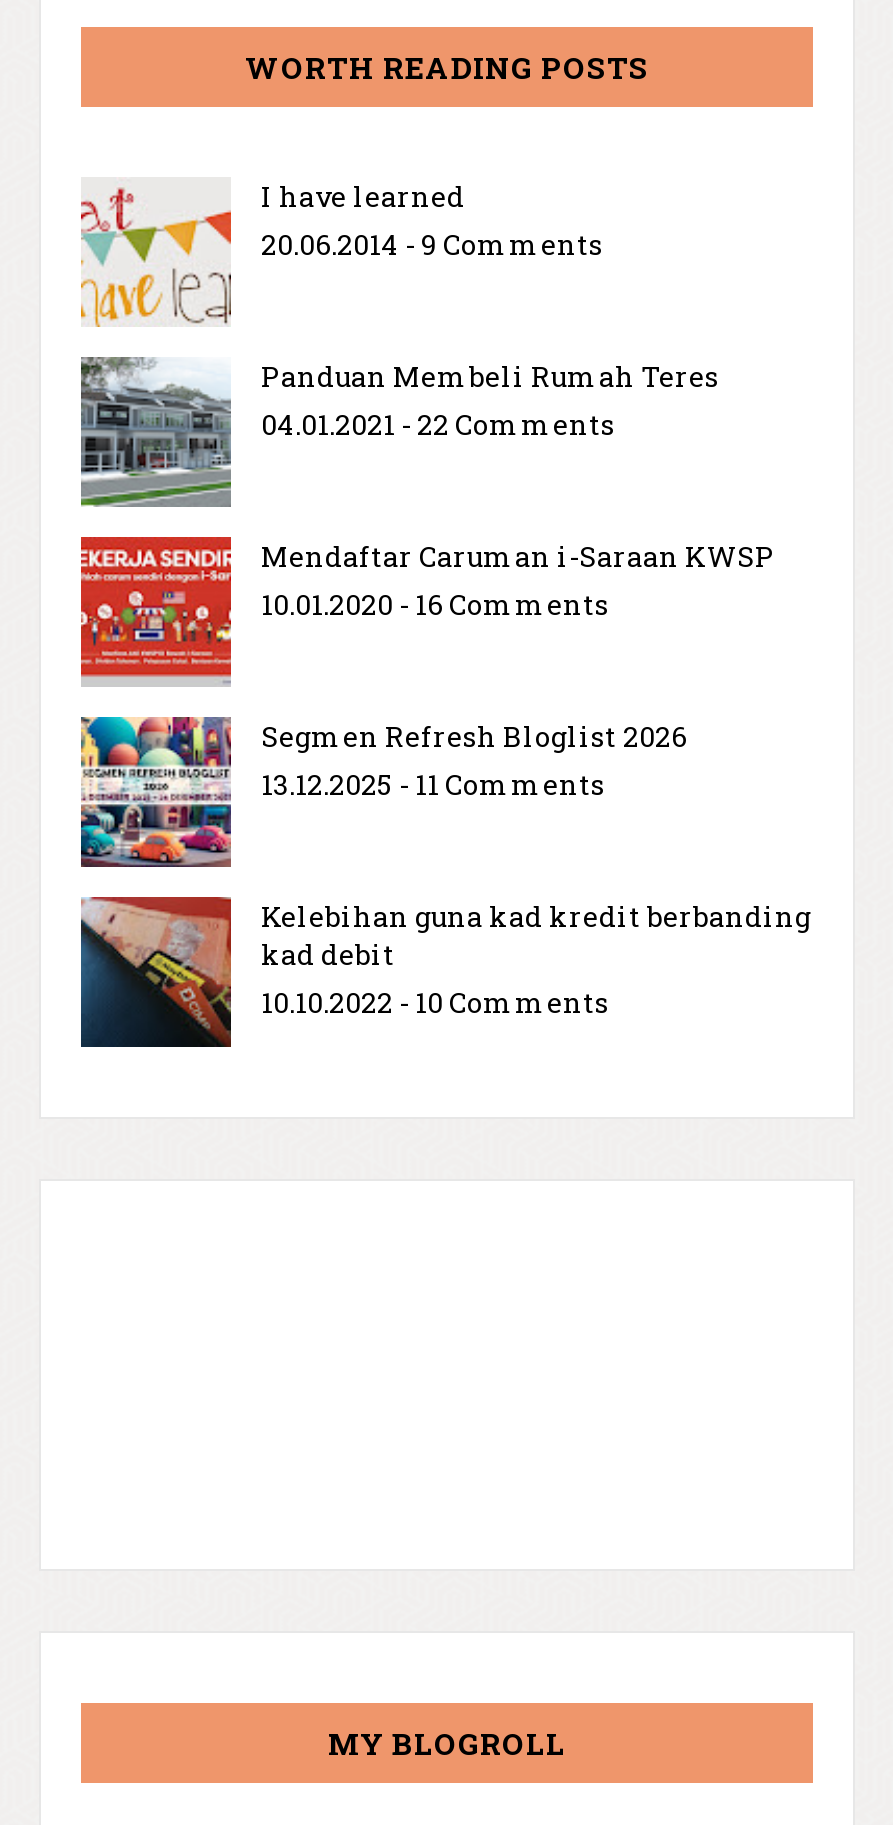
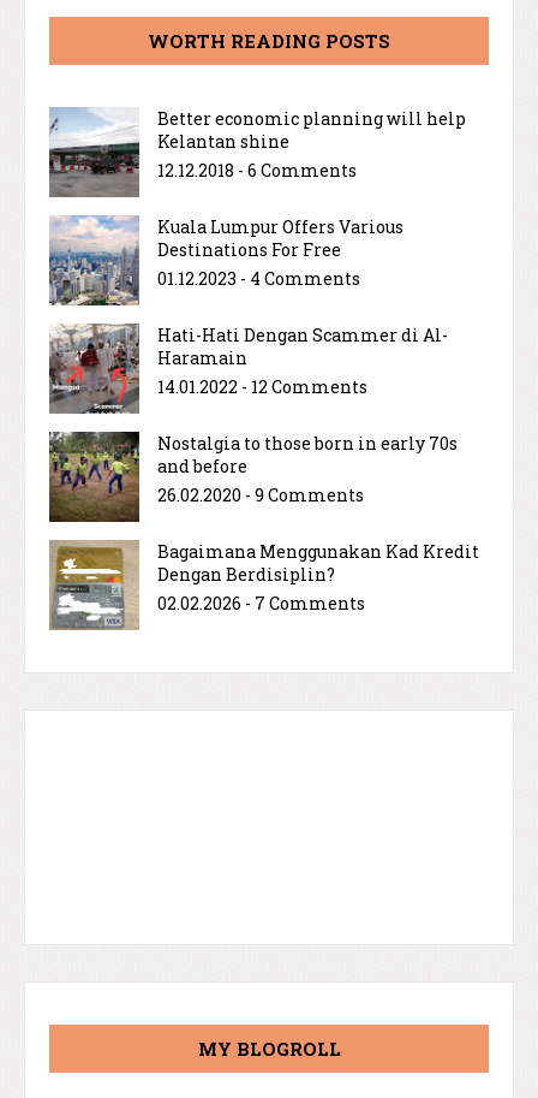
- [image]
- I have learned
- 20.06.2014 - 9 Comments
+ [image]
+ Better economic planning will help
+ Kelantan shine
+ 12.12.2018 - 6 Comments

- [image]
- Panduan Membeli Rumah Teres
- 04.01.2021 - 22 Comments
+ [image]
+ Kuala Lumpur Offers Various
+ Destinations For Free
+ 01.12.2023 - 4 Comments

- [image]
- Mendaftar Caruman i-Saraan KWSP
- 10.01.2020 - 16 Comments
+ [image]
+ Hati-Hati Dengan Scammer di Al-
+ Haramain
+ 14.01.2022 - 12 Comments

- [image]
- Segmen Refresh Bloglist 2026
- 13.12.2025 - 11 Comments
+ [image]
+ Nostalgia to those born in early 70s
+ and before
+ 26.02.2020 - 9 Comments

- [image]
- Kelebihan guna kad kredit berbanding
- kad debit
- 10.10.2022 - 10 Comments
+ [image]
+ Bagaimana Menggunakan Kad Kredit
+ Dengan Berdisiplin?
+ 02.02.2026 - 7 Comments
